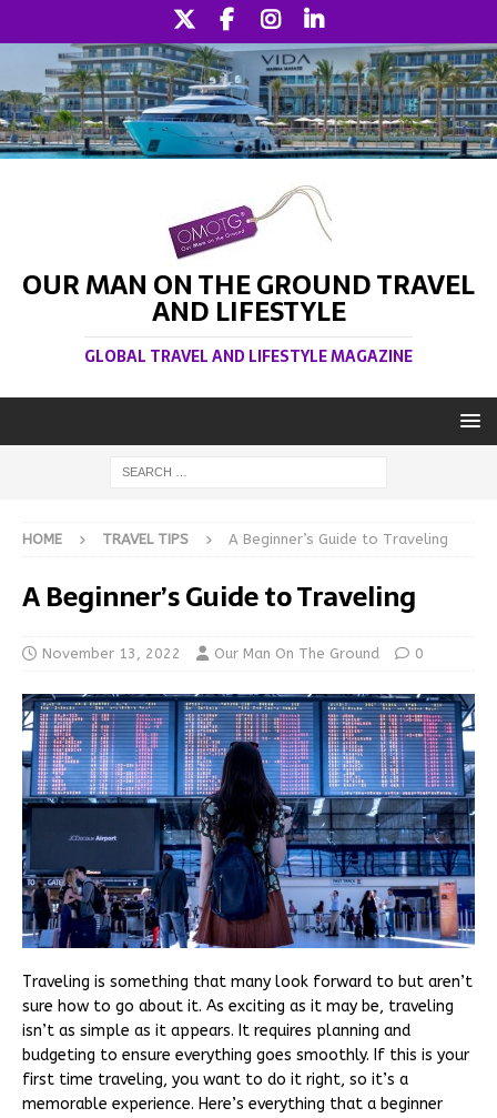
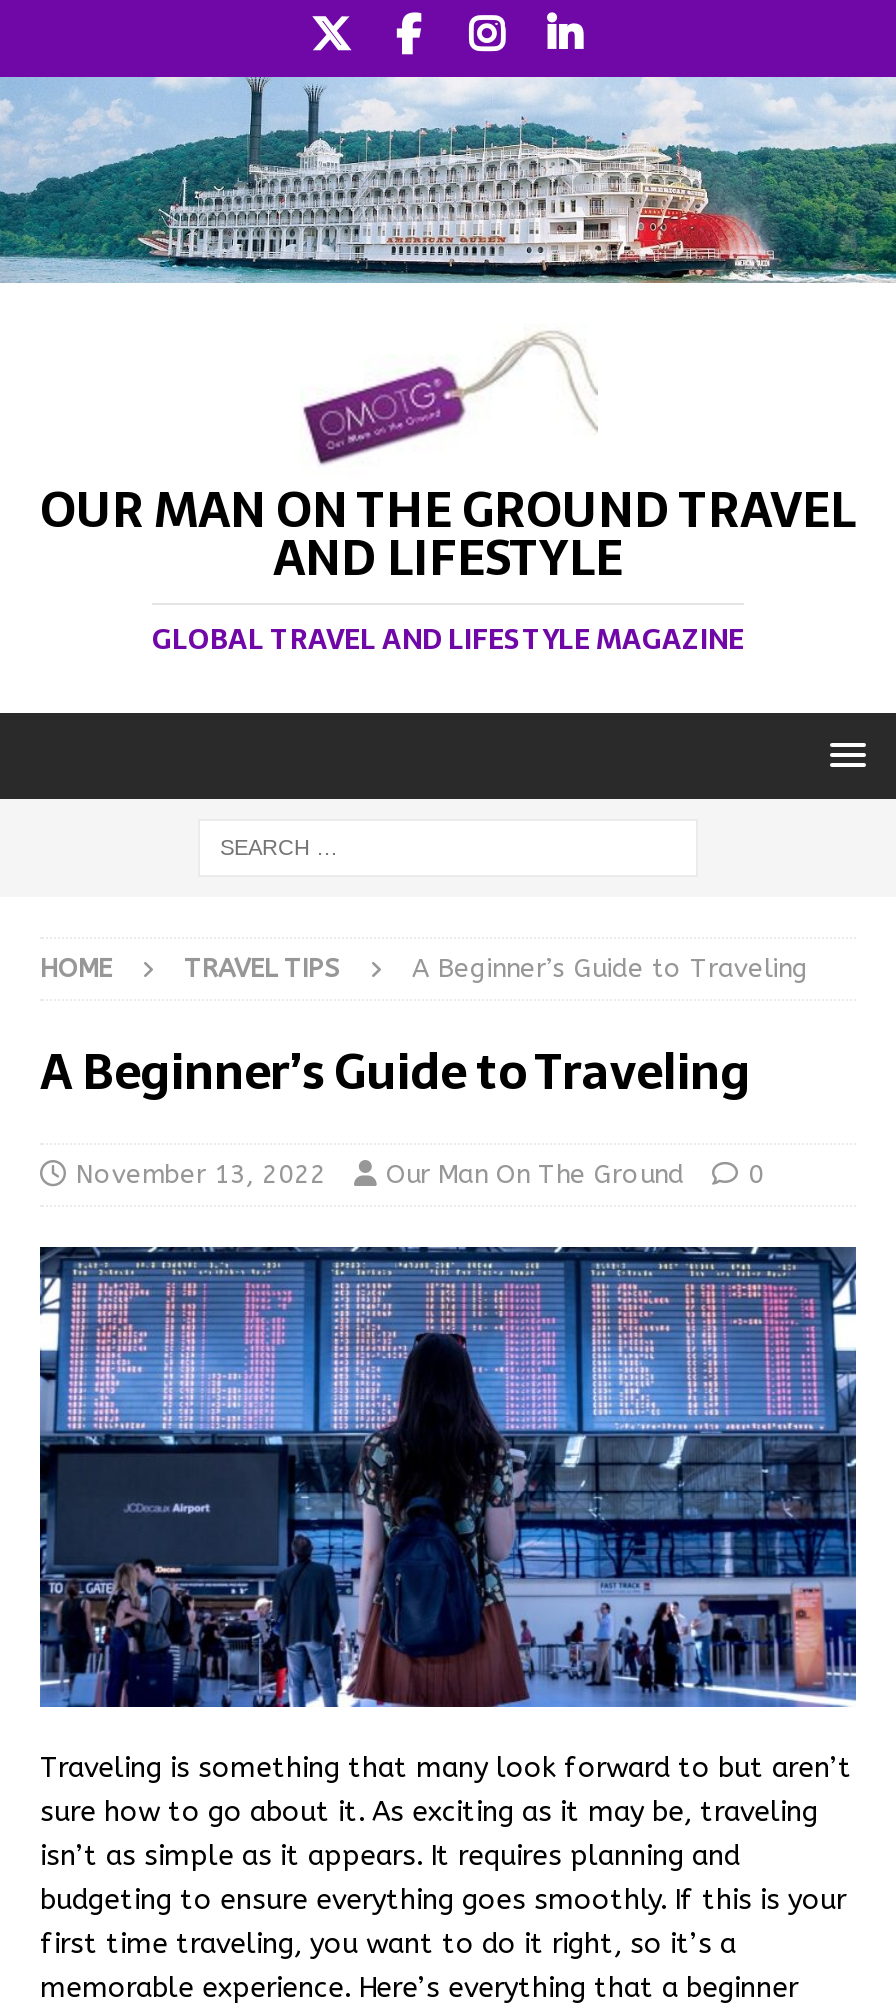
- [image]
+ [image]
